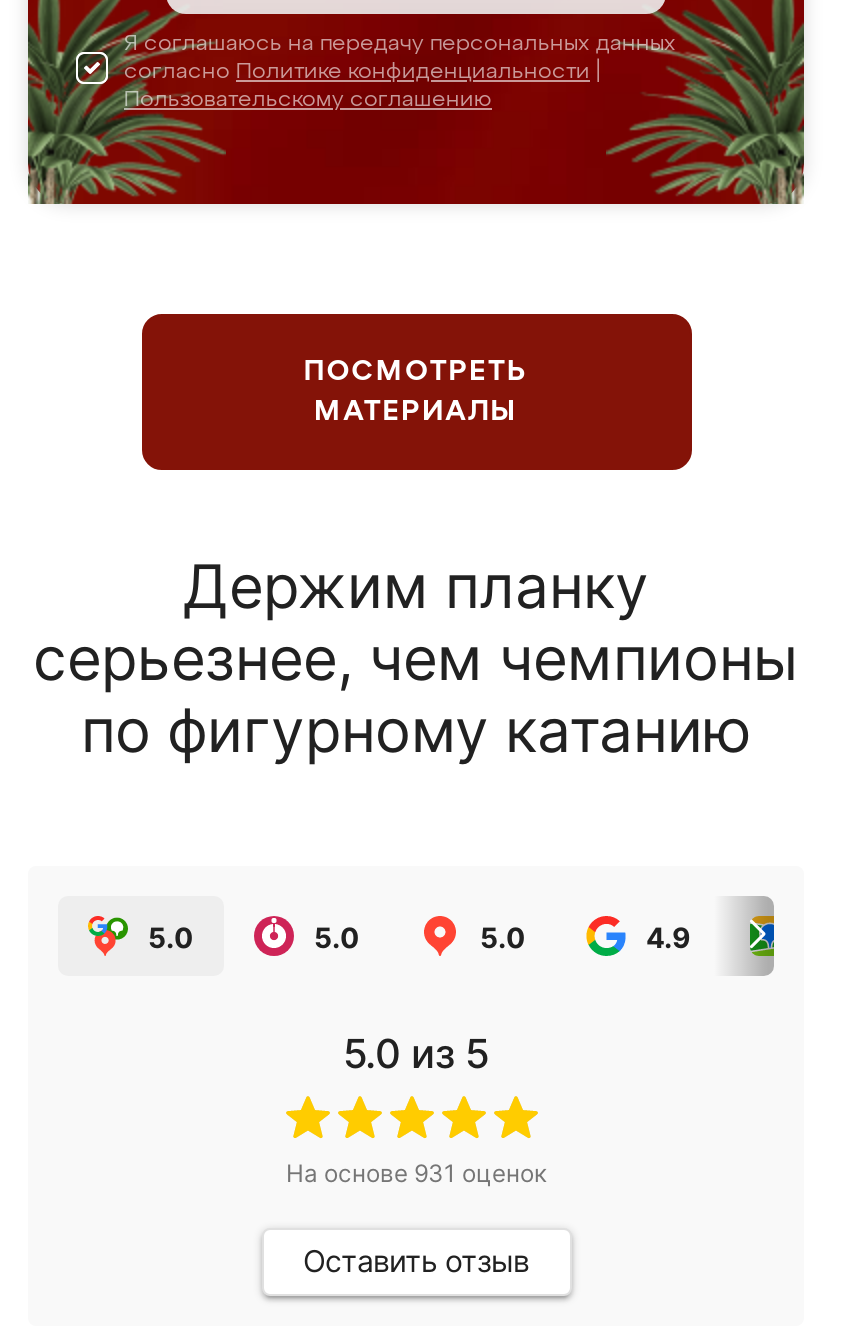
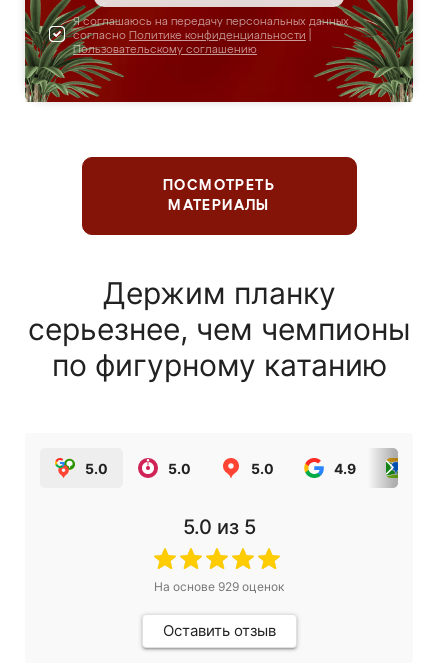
- На основе 931 оценок
+ На основе 929 оценок
